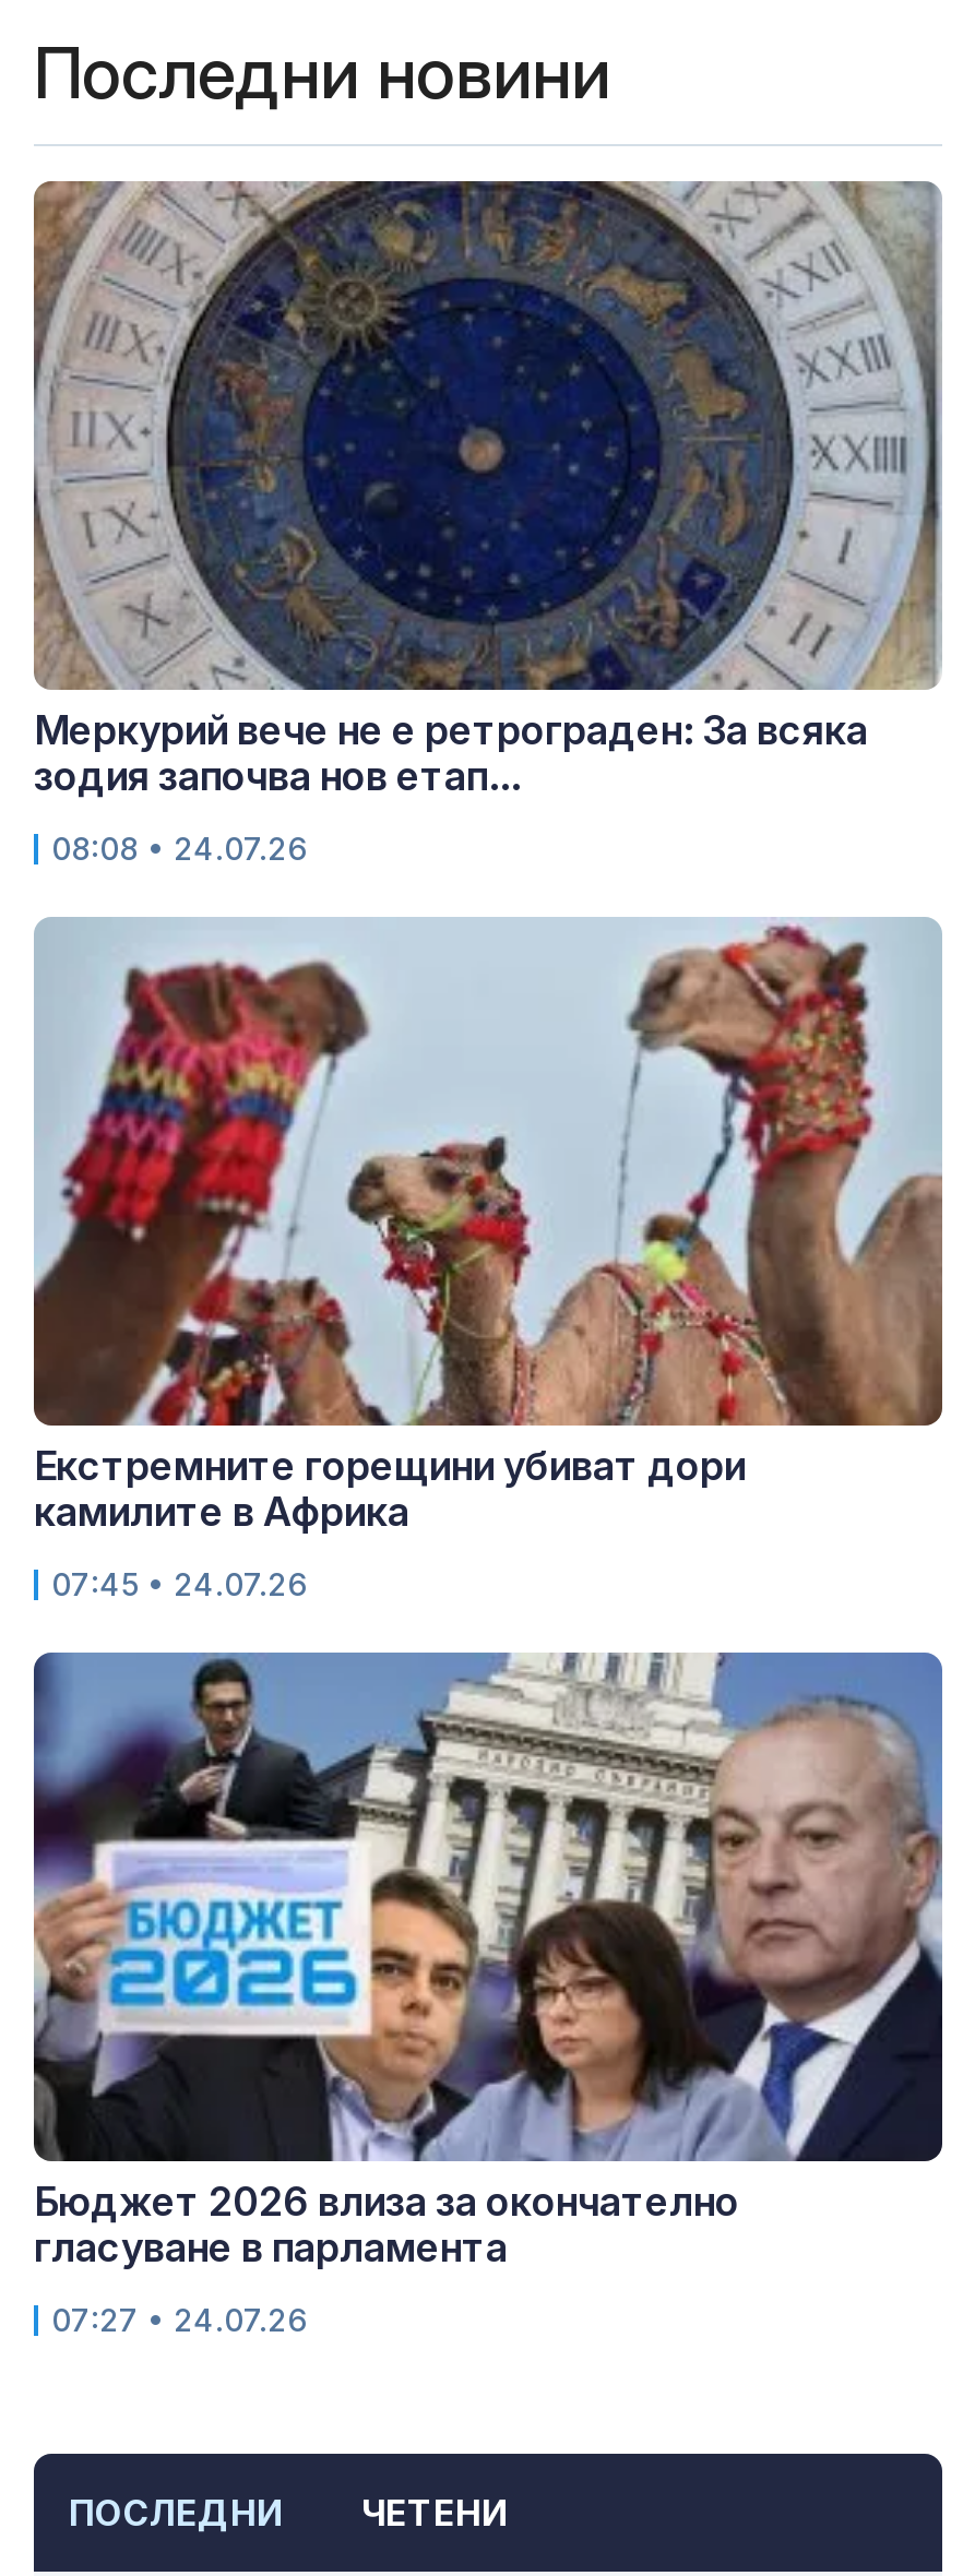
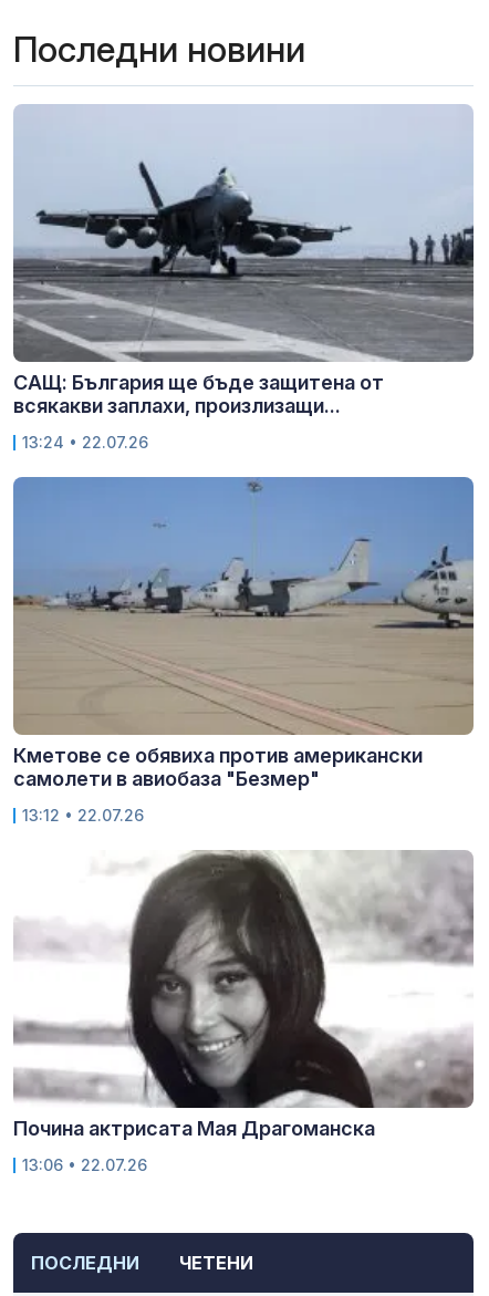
- [image]
- Меркурий вече не е ретрограден: За всяка
- зодия започва нов етап...
+ [image]
+ САЩ: България ще бъде защитена от
+ всякакви заплахи, произлизащи...

- 08:08 • 24.07.26
+ 13:24 • 22.07.26

- [image]
- Екстремните горещини убиват дори
- камилите в Африка
+ [image]
+ Кметове се обявиха против американски
+ самолети в авиобаза "Безмер"

- 07:45 • 24.07.26
+ 13:12 • 22.07.26

- [image]
- Бюджет 2026 влиза за окончателно
- гласуване в парламента
+ [image]
+ Почина актрисата Мая Драгоманска

- 07:27 • 24.07.26
+ 13:06 • 22.07.26
